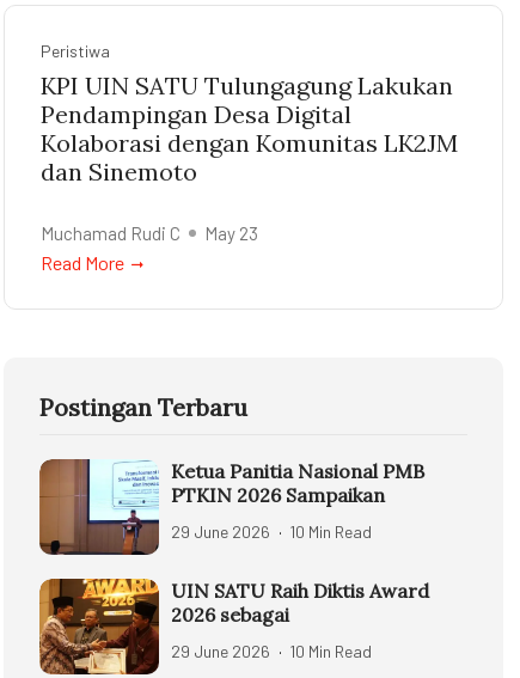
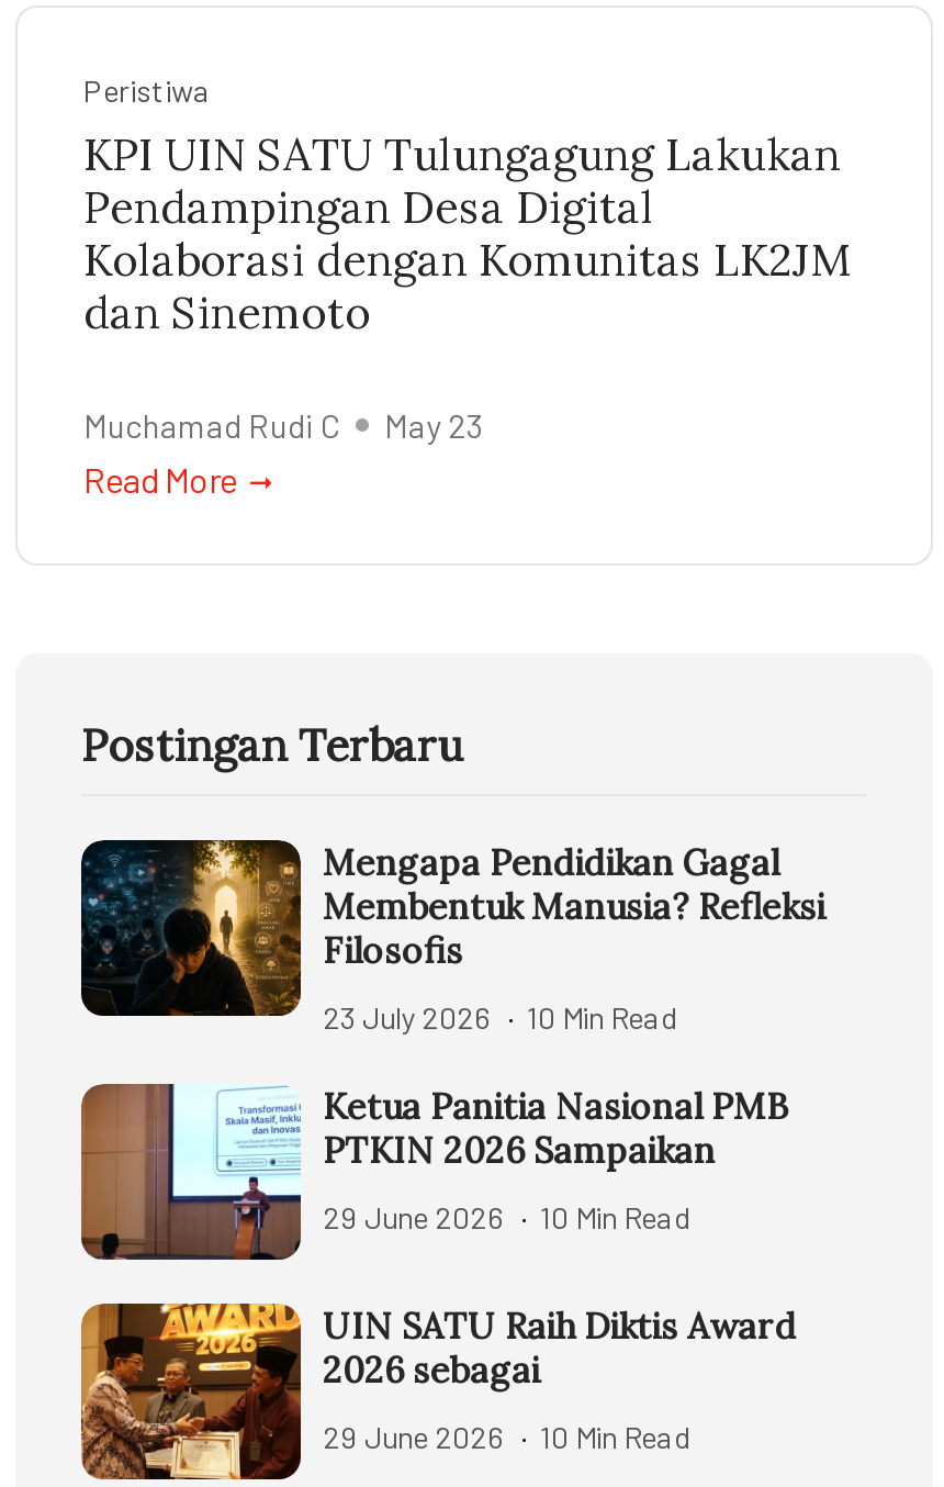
+ [image]
+ Mengapa Pendidikan Gagal
+ Membentuk Manusia? Refleksi
+ Filosofis
+ 23 July 2026
+ 10 Min Read
